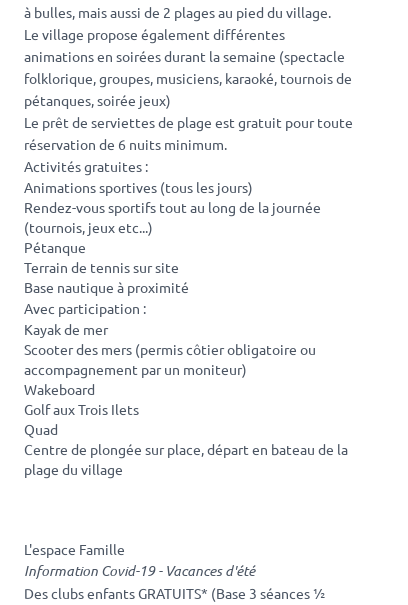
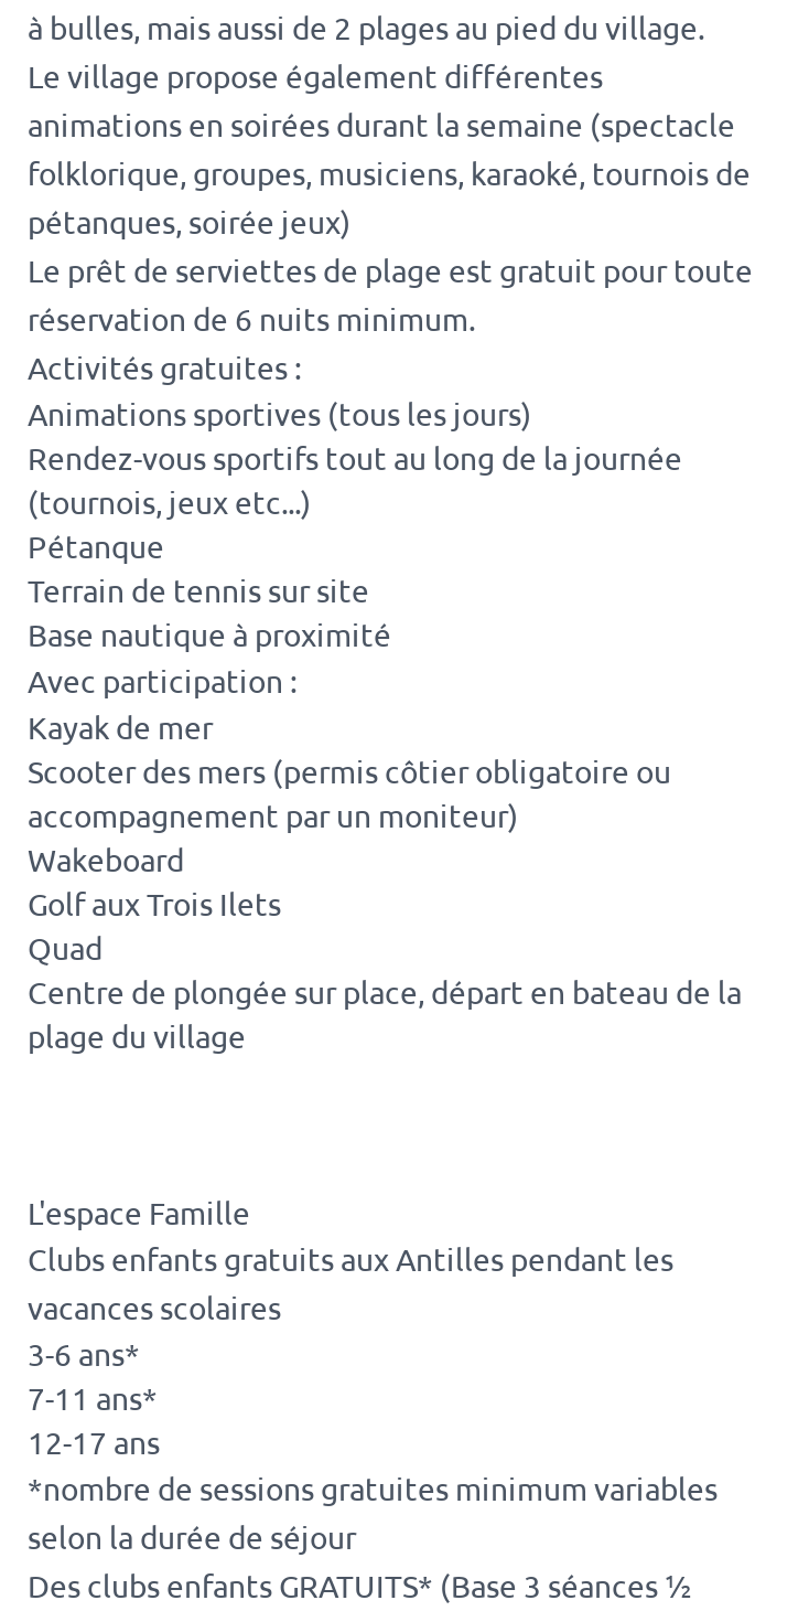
- Information Covid-19 - Vacances d'été
+ Clubs enfants gratuits aux Antilles pendant les
+ vacances scolaires
+ 3-6 ans*
+ 7-11 ans*
+ 12-17 ans
+ *nombre de sessions gratuites minimum variables
+ selon la durée de séjour
